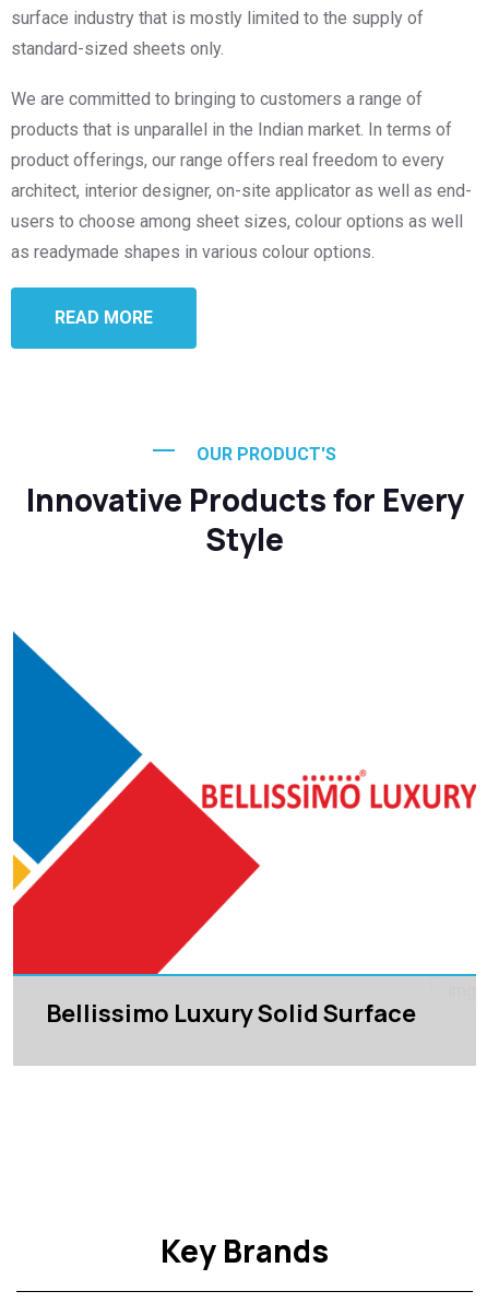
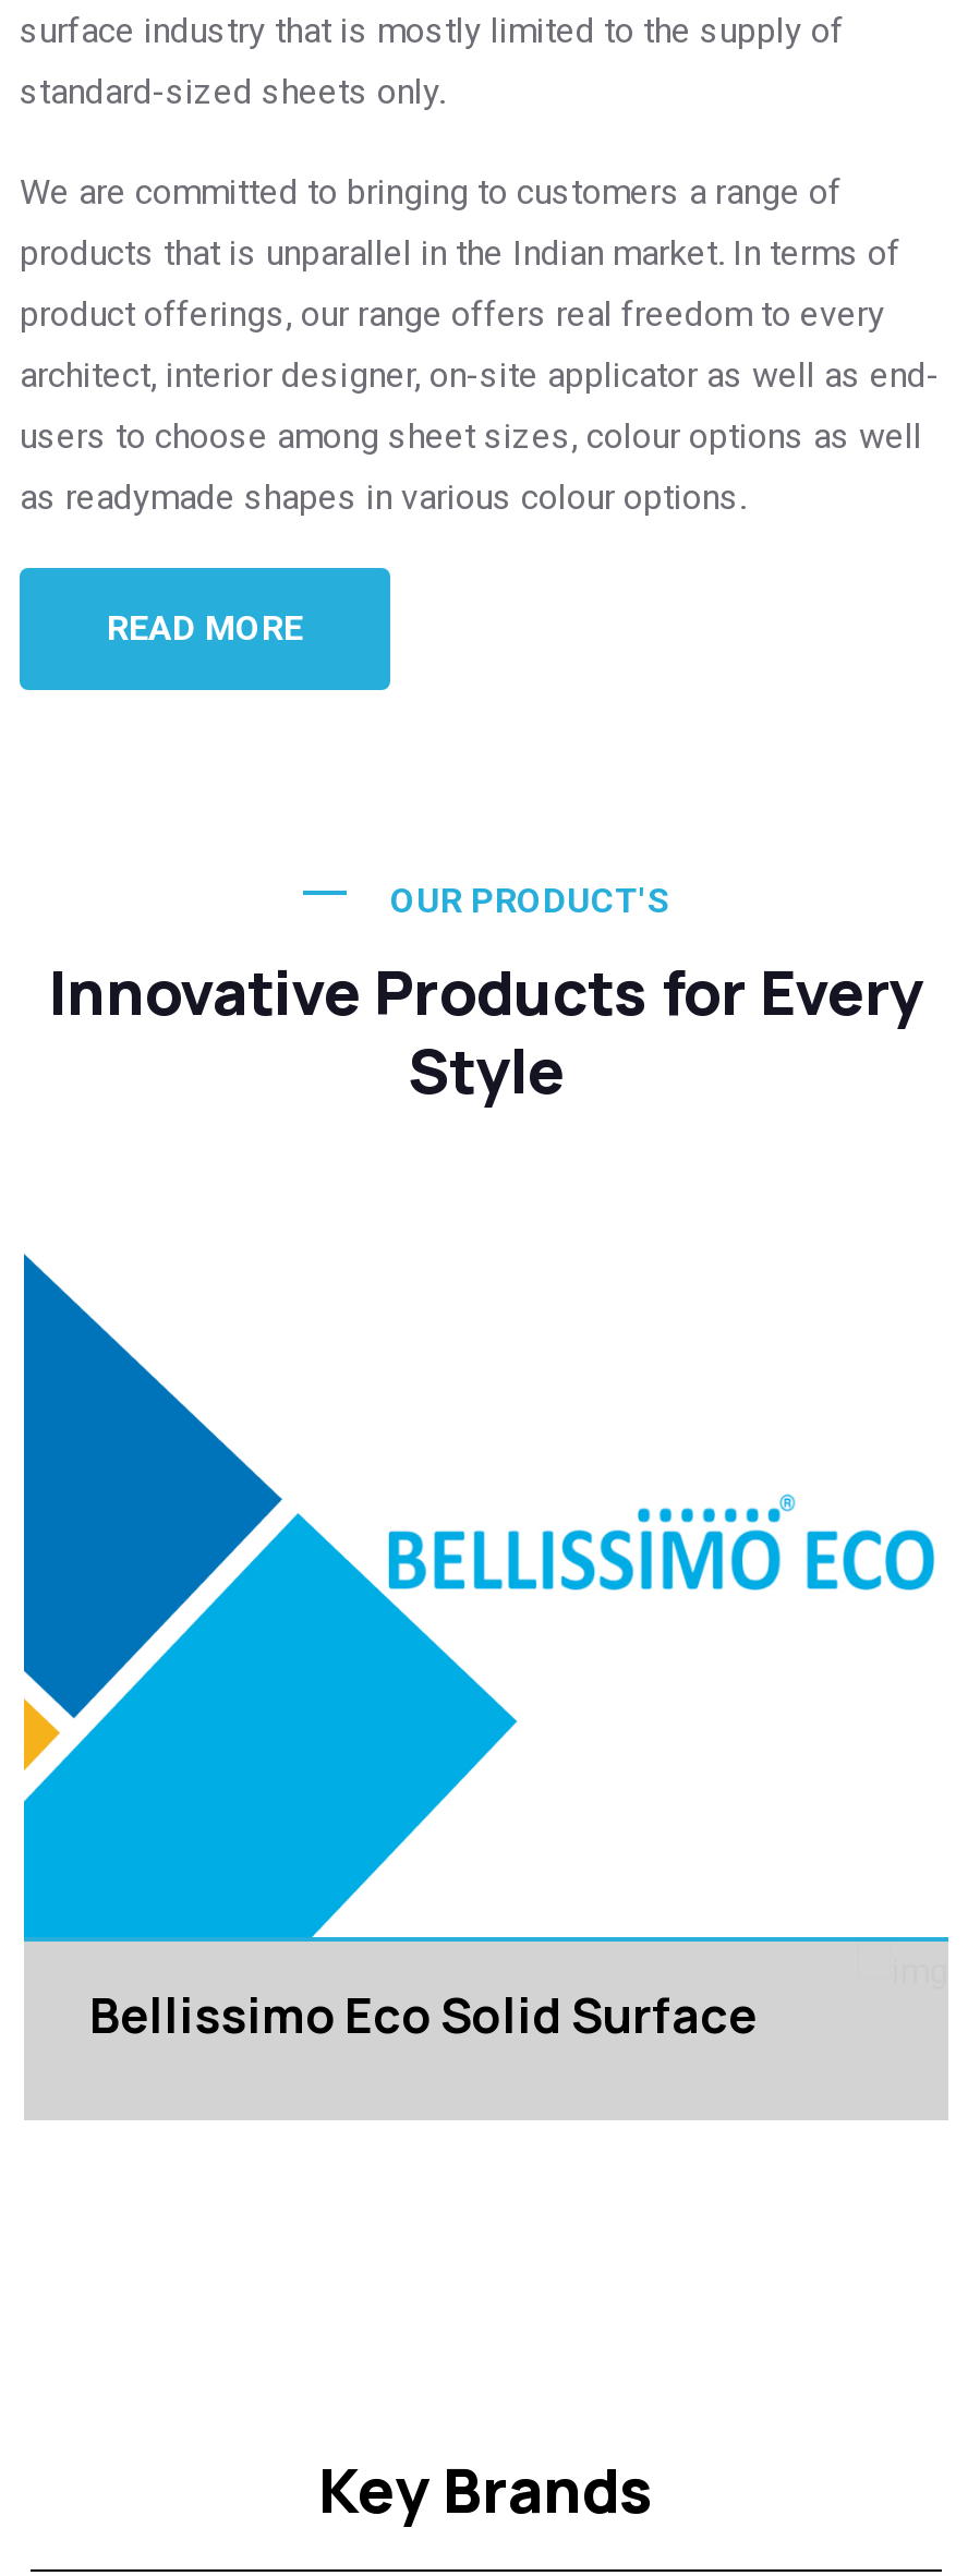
- [image]
- Bellissimo Luxury Solid Surface
+ [image]
+ Bellissimo Eco Solid Surface
